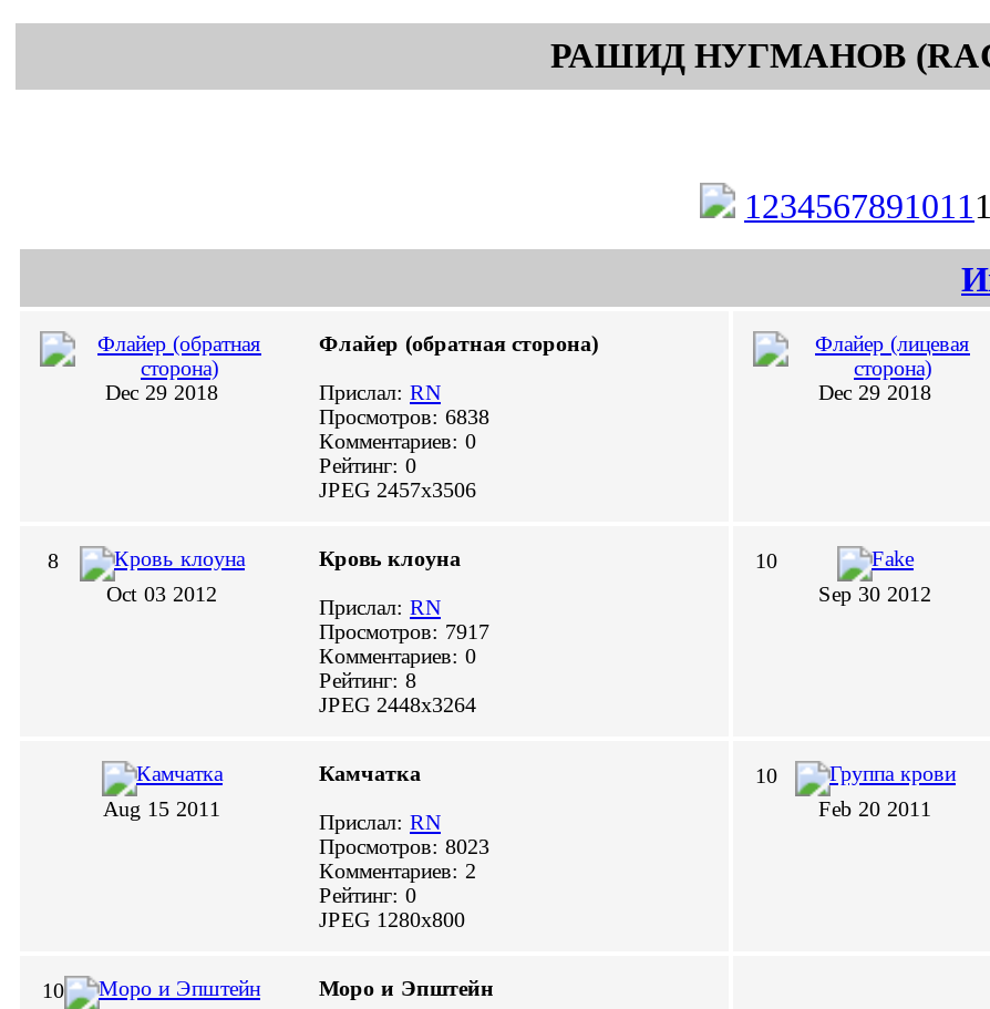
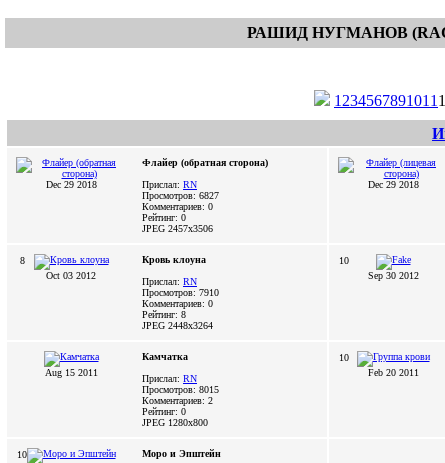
- Просмотров: 6838
+ Просмотров: 6827

- Просмотров: 7917
+ Просмотров: 7910

- Просмотров: 8023
+ Просмотров: 8015
